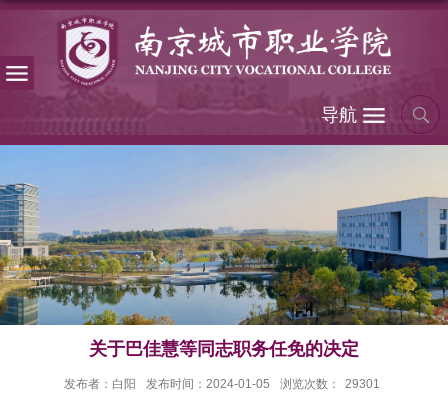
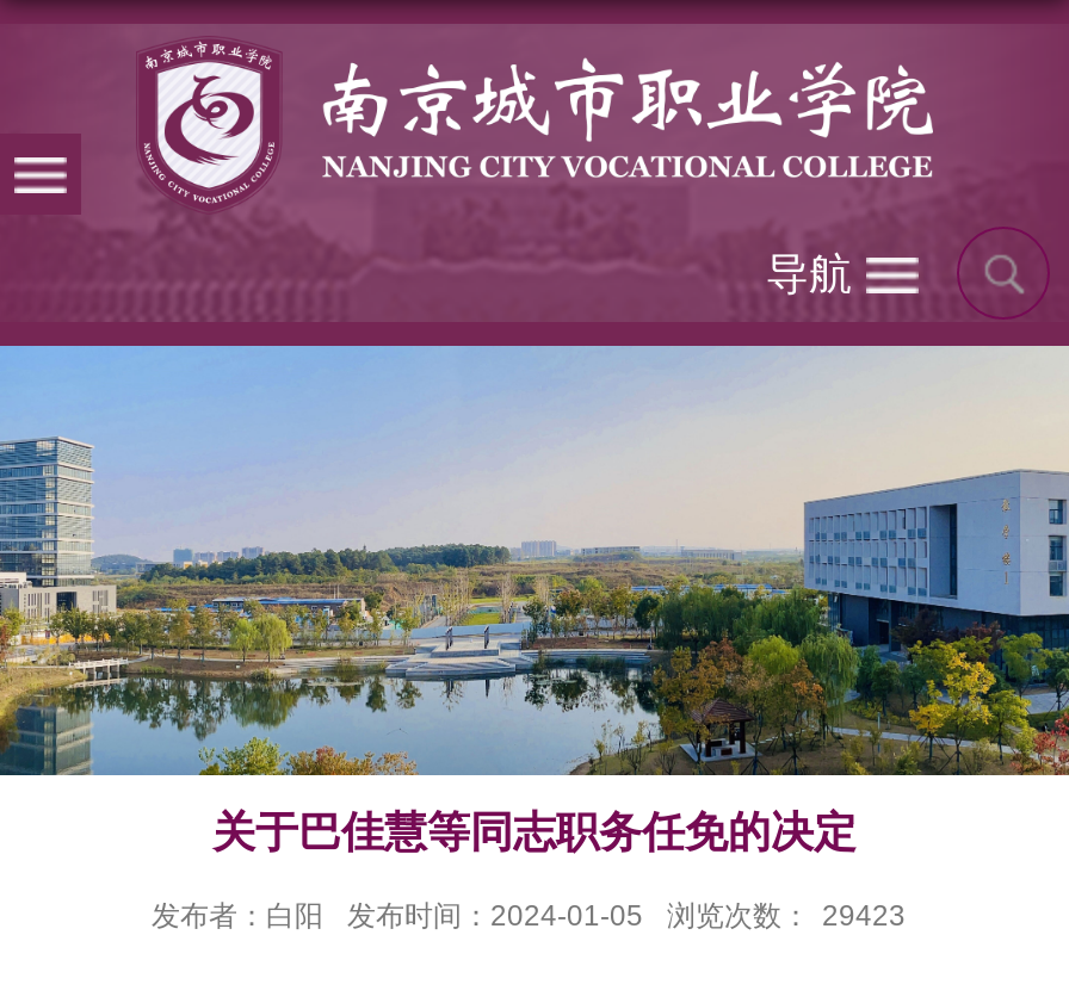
- 发布者：白阳 发布时间：2024-01-05 浏览次数： 29301
+ 发布者：白阳 发布时间：2024-01-05 浏览次数： 29423
